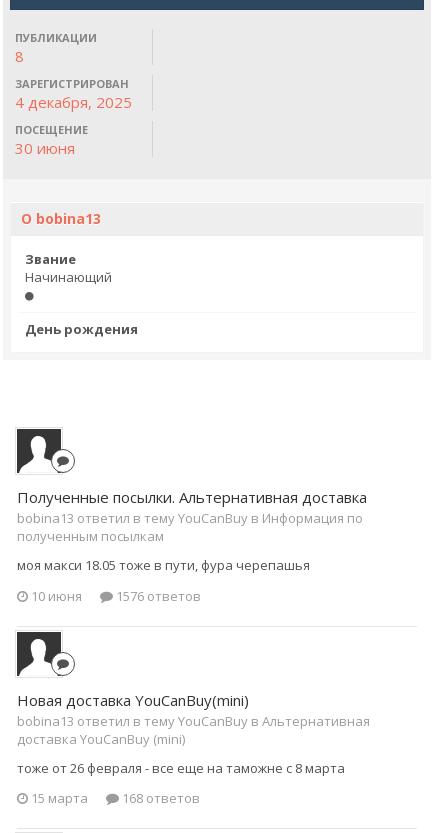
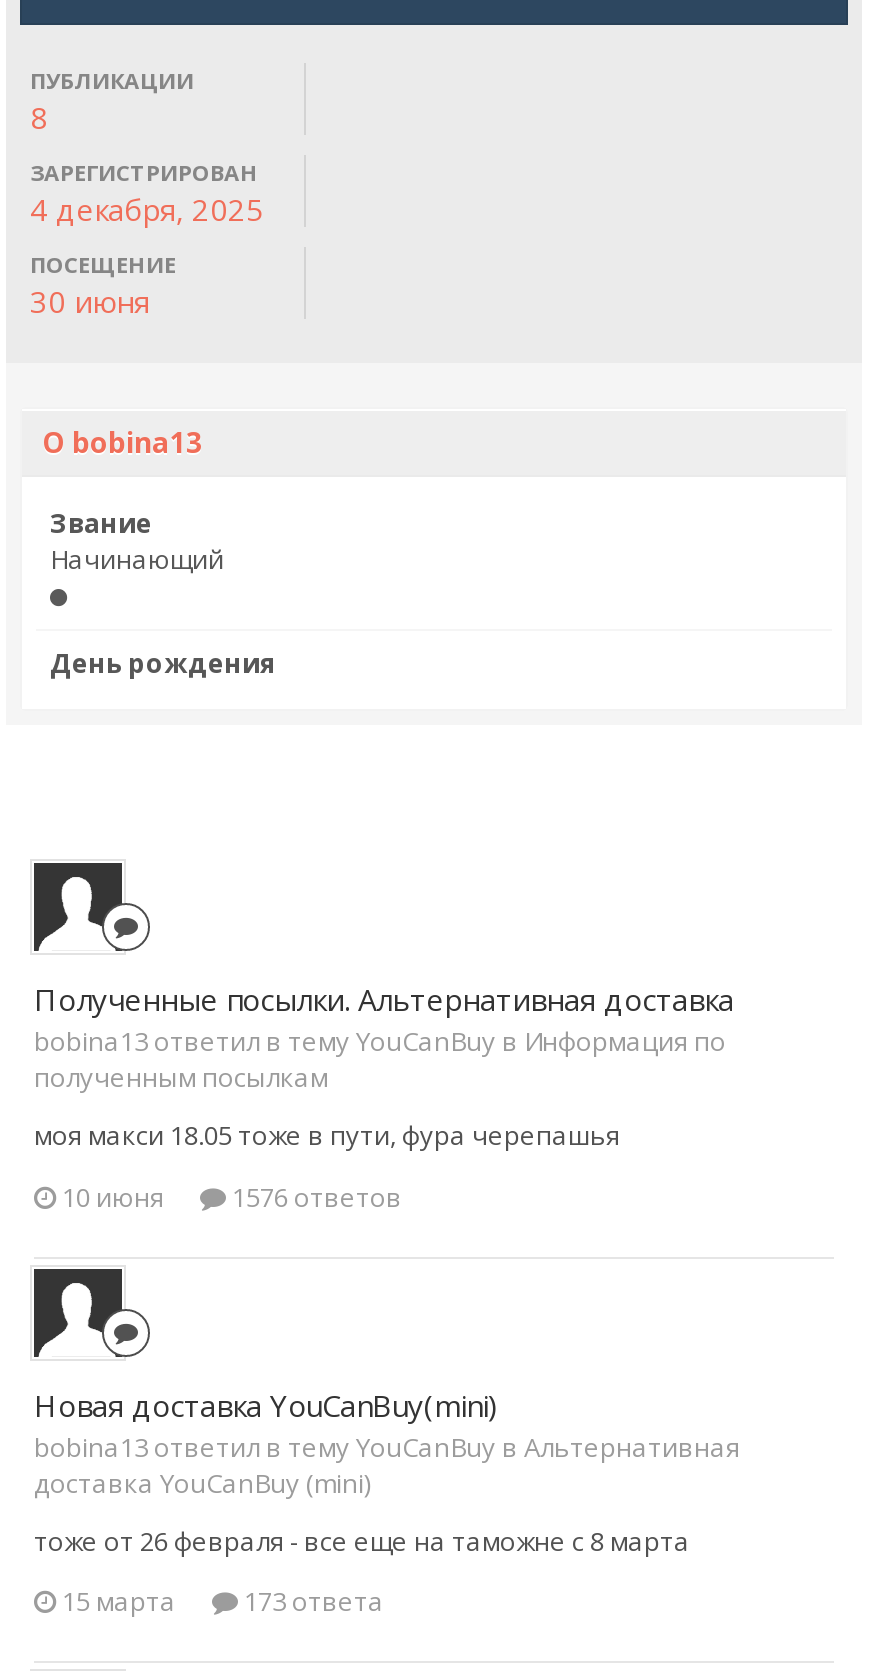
- 15 марта 168 ответов
+ 15 марта 173 ответа
